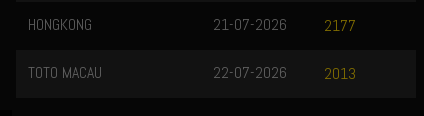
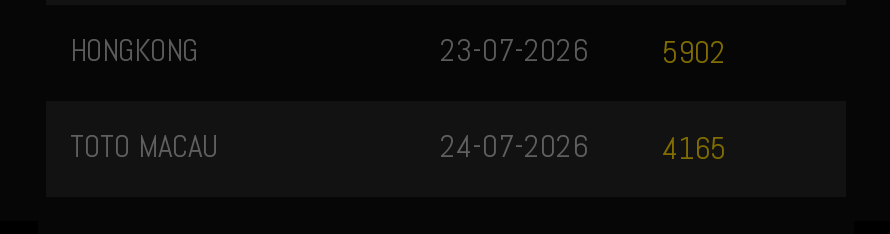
- 21-07-2026
+ 23-07-2026

- 2177
+ 5902

- 22-07-2026
+ 24-07-2026

- 2013
+ 4165
